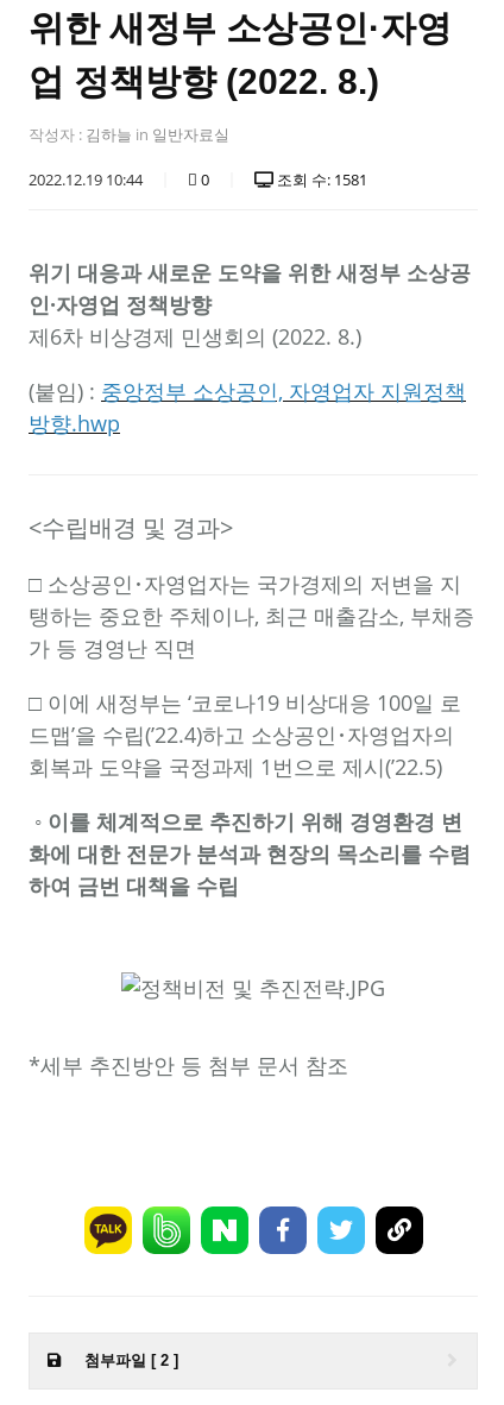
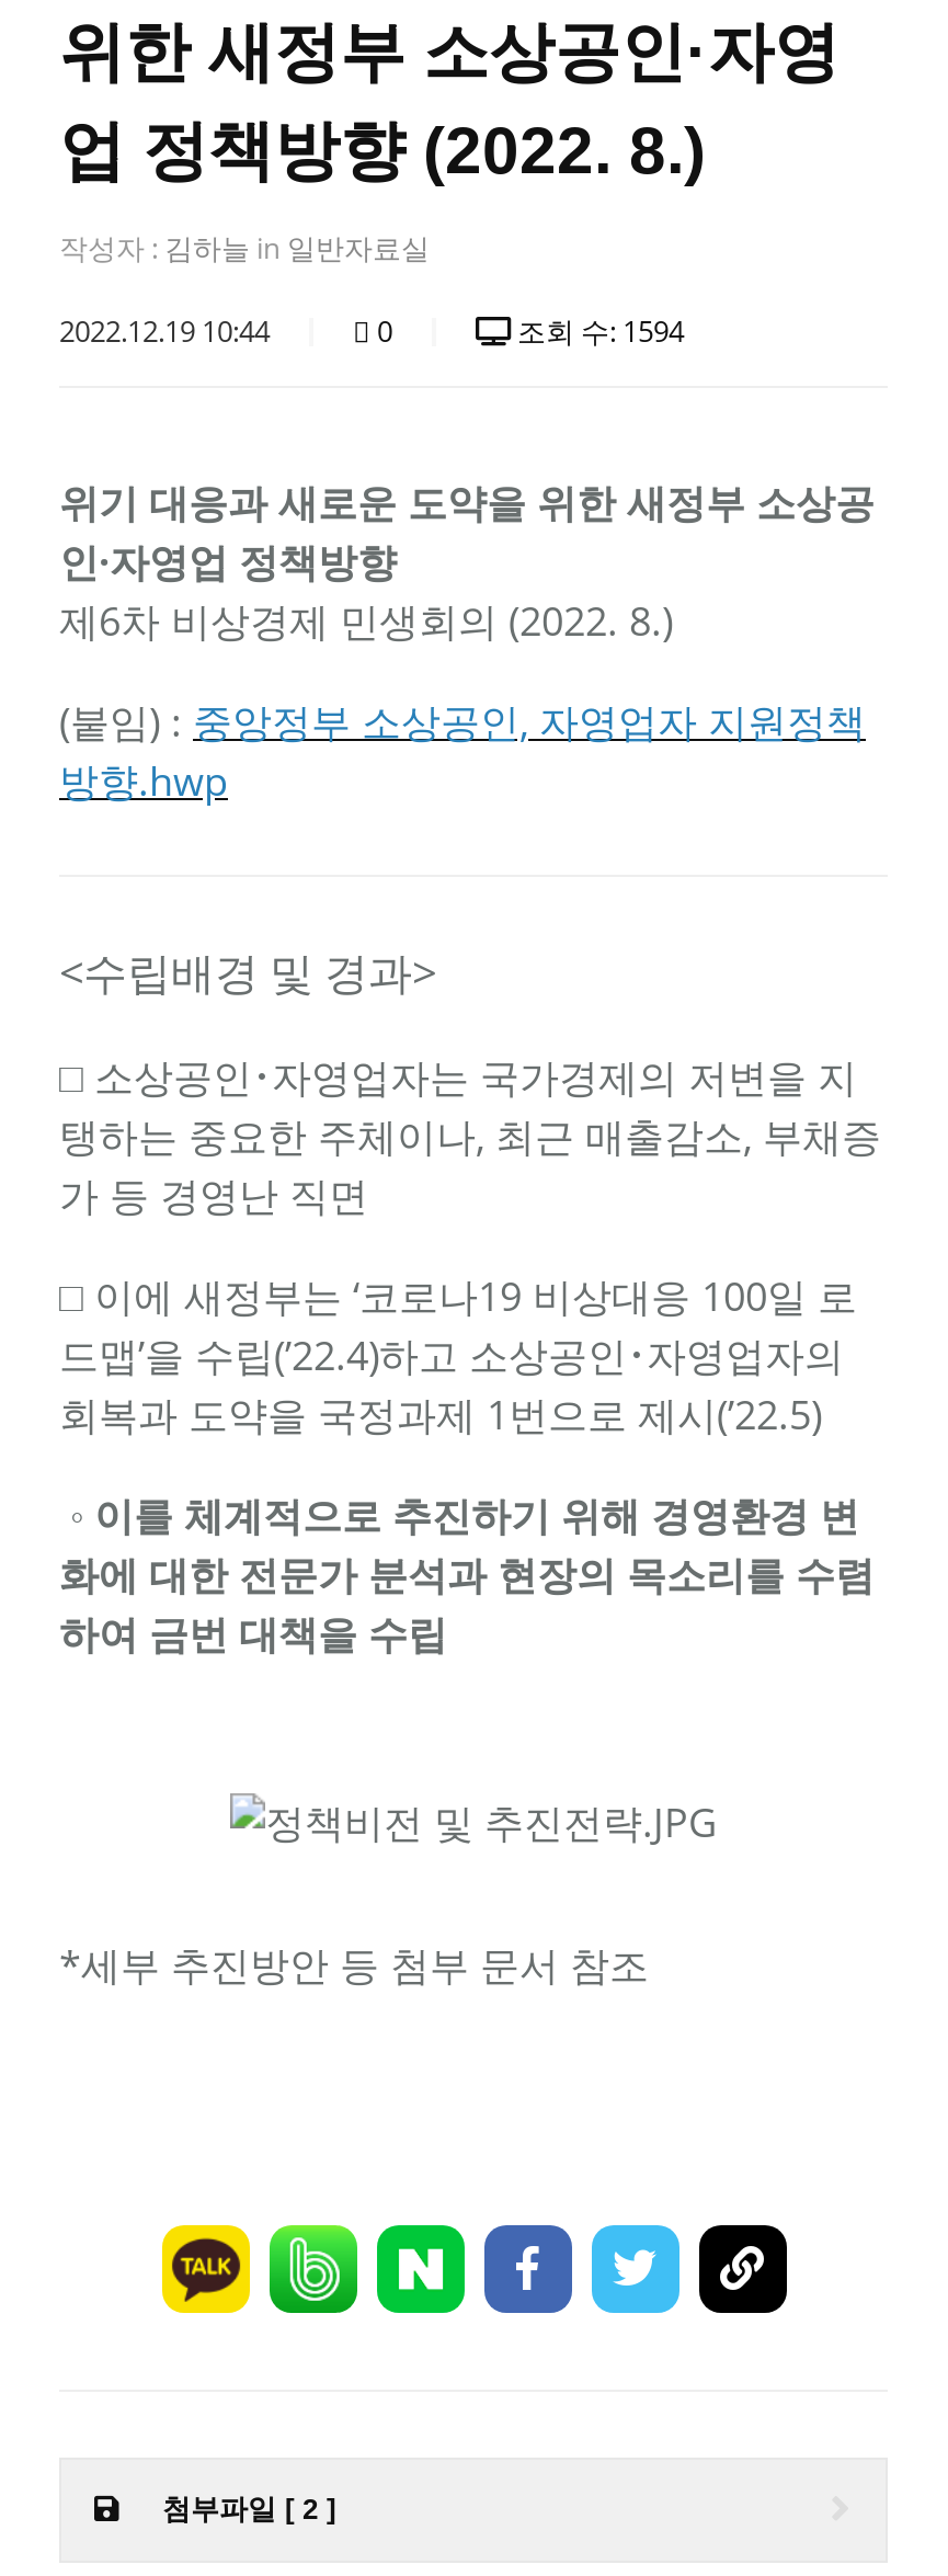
- 조회 수: 1581
+ 조회 수: 1594
